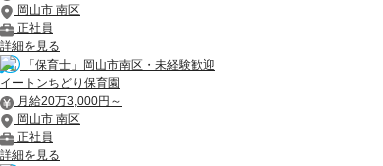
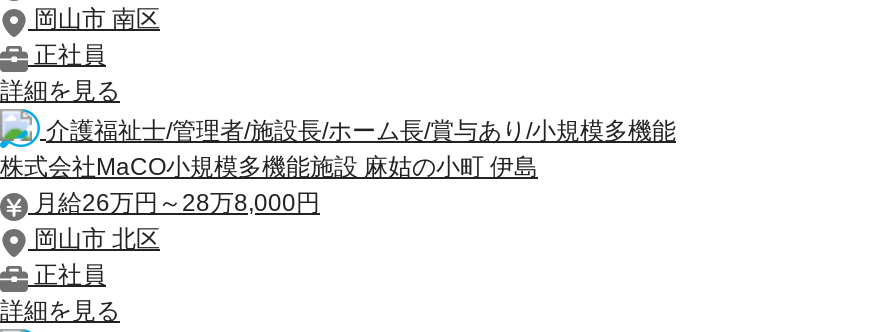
- 「保育士」岡山市南区・未経験歓迎
- イートンちどり保育園
- 月給20万3,000円～
- 岡山市 南区
+ 介護福祉士/管理者/施設長/ホーム長/賞与あり/小規模多機能
+ 株式会社MaCO小規模多機能施設 麻姑の小町 伊島
+ 月給26万円～28万8,000円
+ 岡山市 北区
